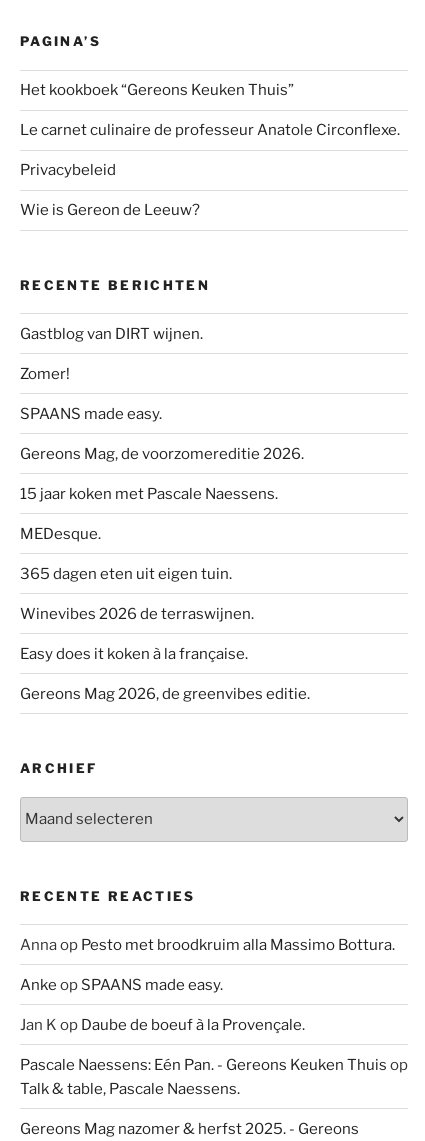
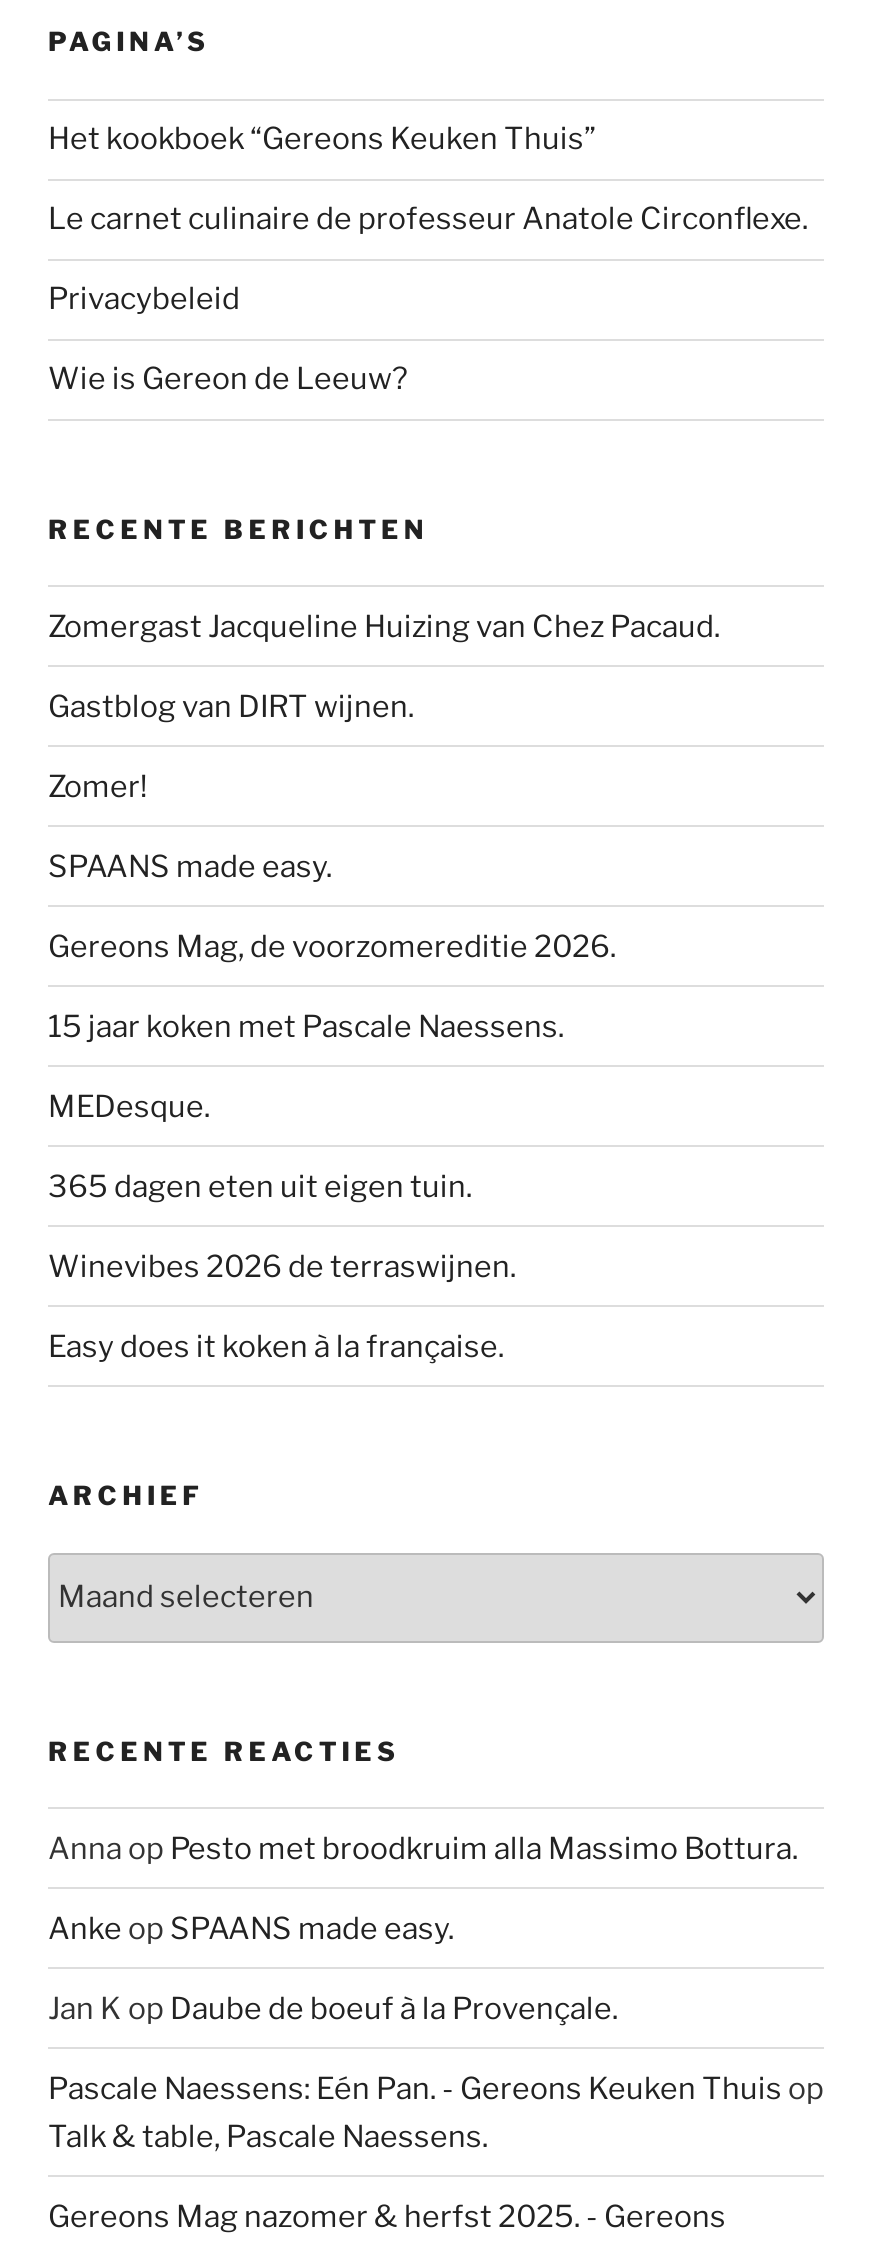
+ Zomergast Jacqueline Huizing van Chez Pacaud.

moved down: Gastblog van DIRT wijnen. | Zomer! | SPAANS made easy. | ... | Winevibes 2026 de terraswijnen. | Easy does it koken à la française.

- Gereons Mag 2026, de greenvibes editie.
